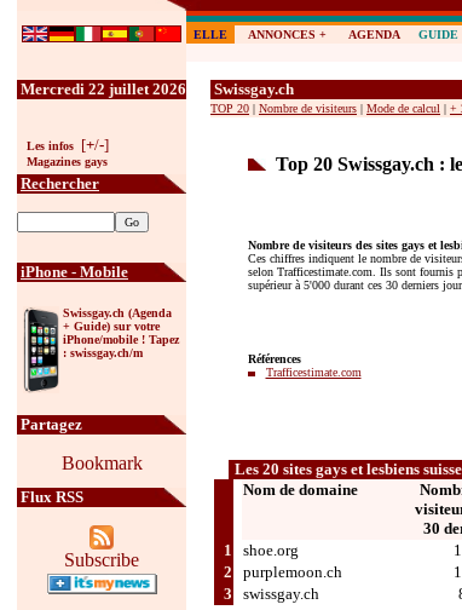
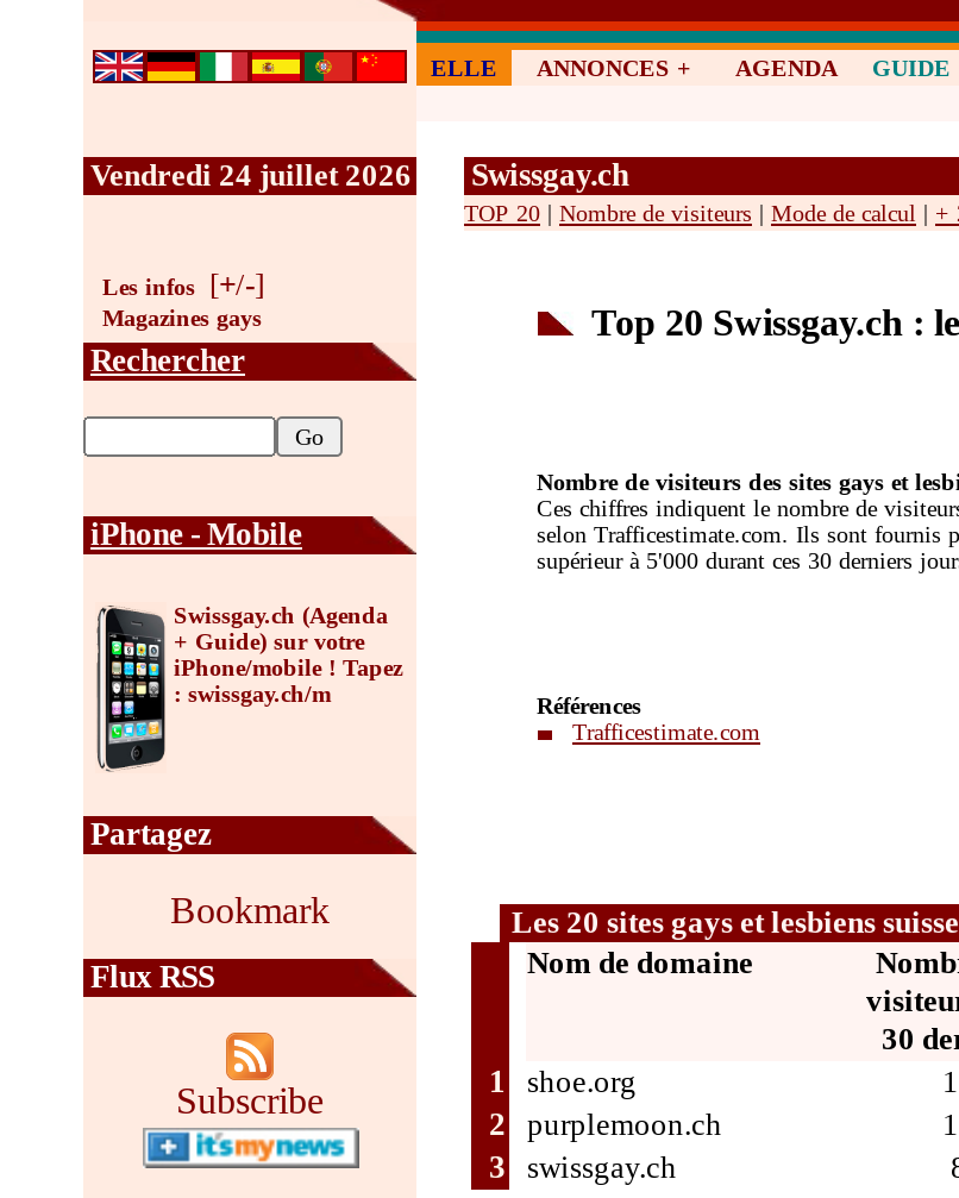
- Mercredi 22 juillet 2026
+ Vendredi 24 juillet 2026
